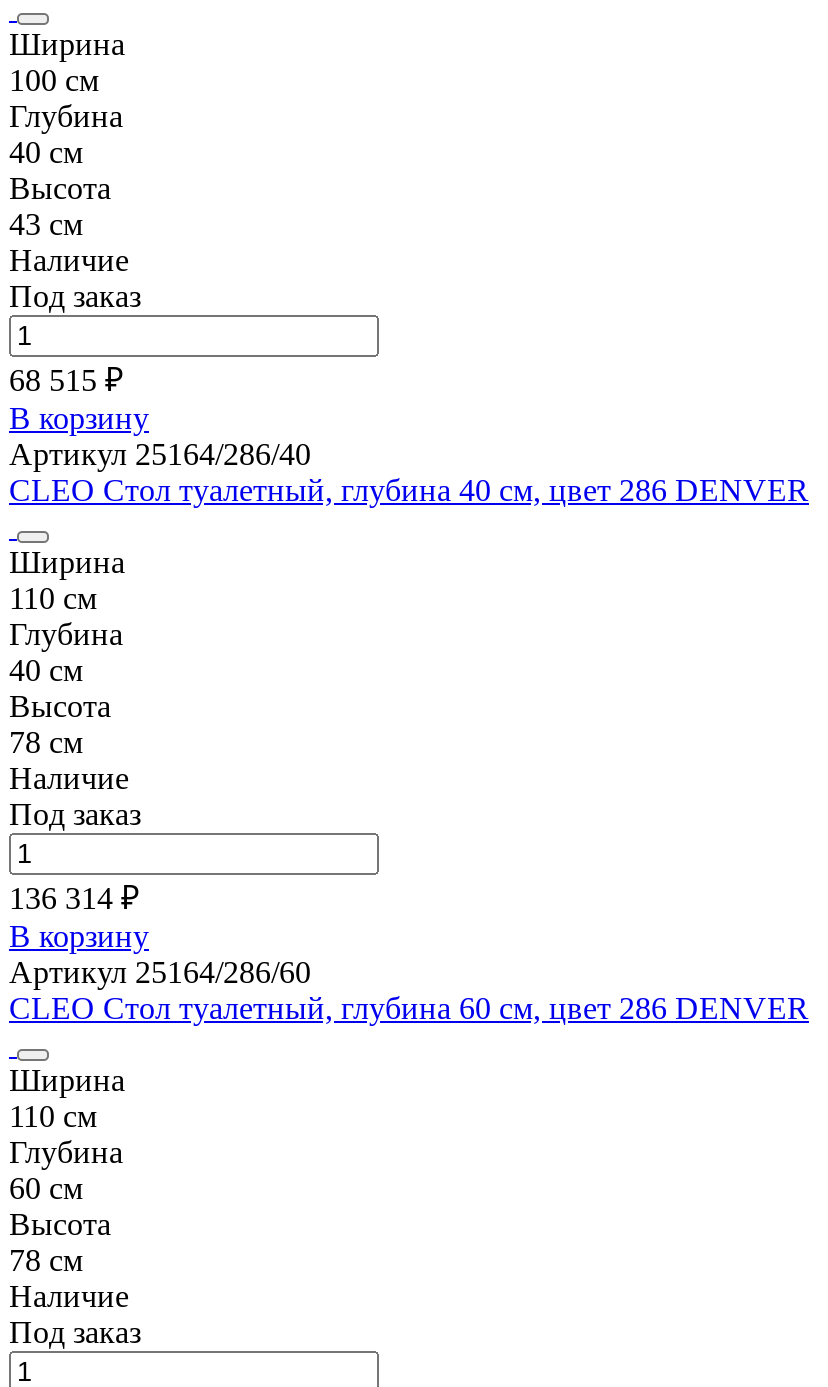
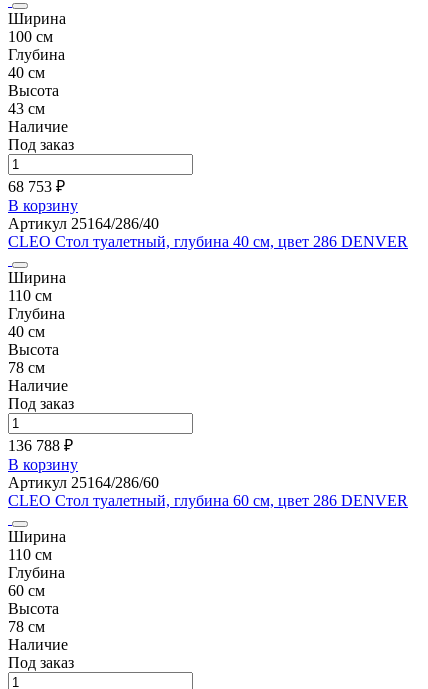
- 68 515 ₽
+ 68 753 ₽

- 136 314 ₽
+ 136 788 ₽
